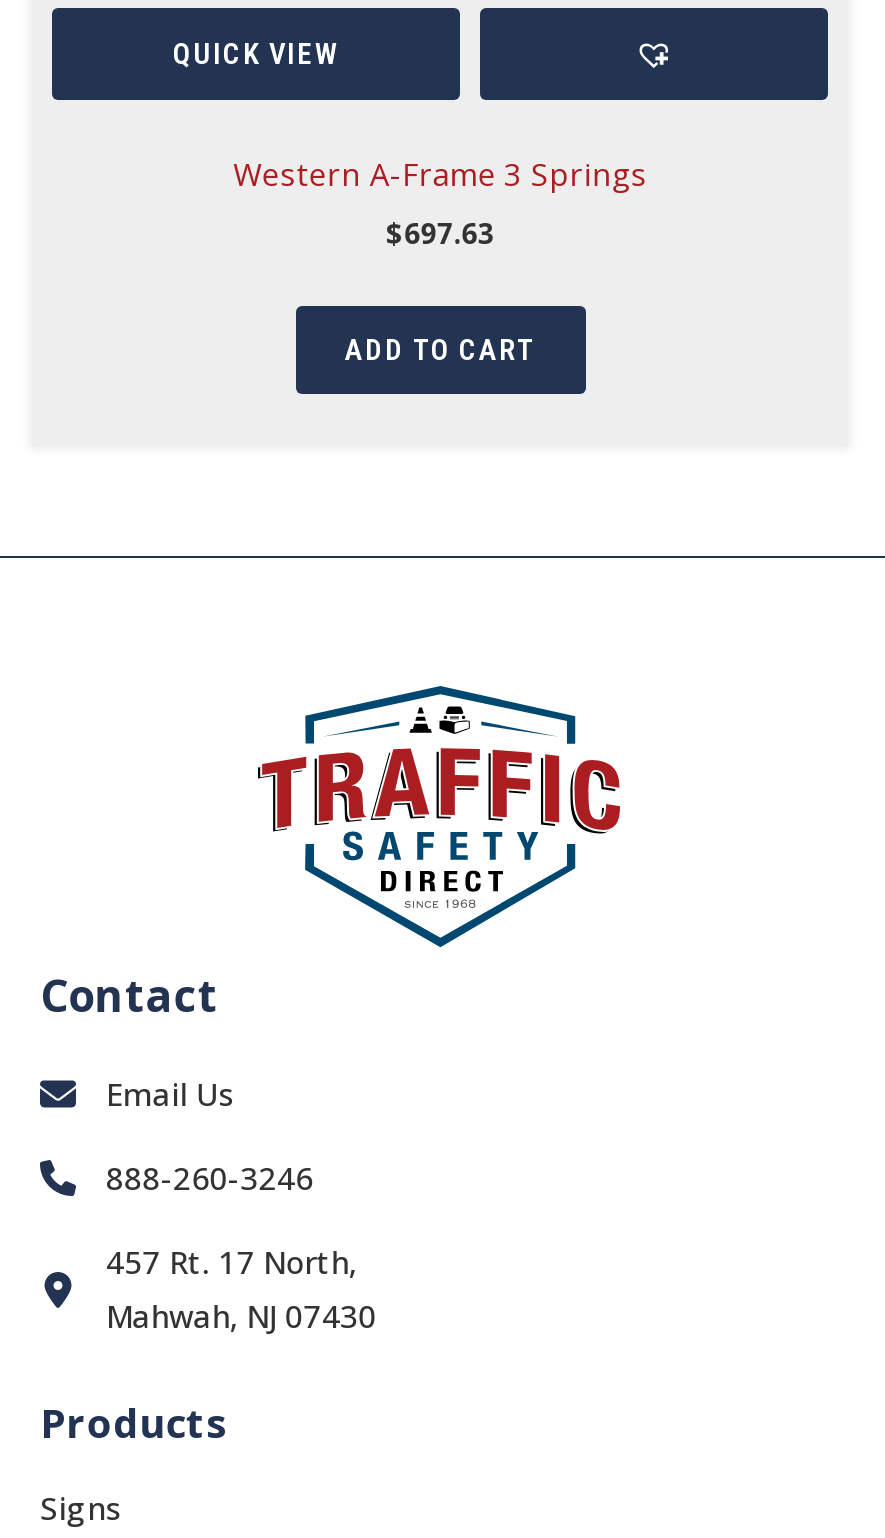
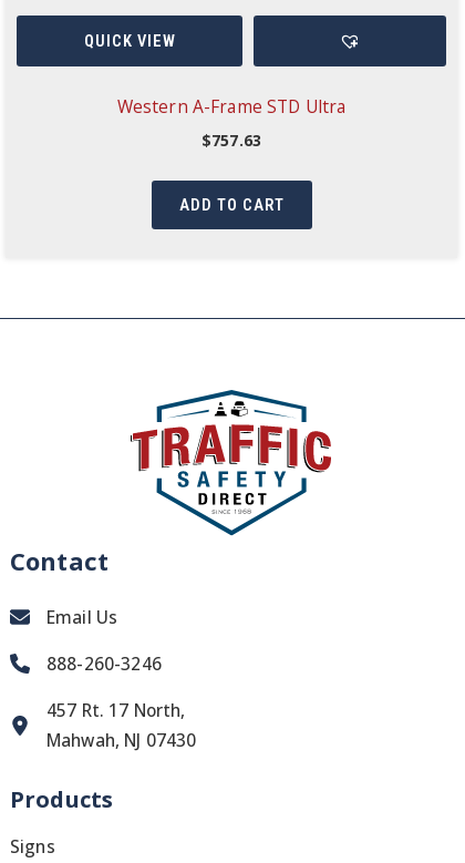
- Western A-Frame 3 Springs
+ Western A-Frame STD Ultra

- $697.63
+ $757.63
